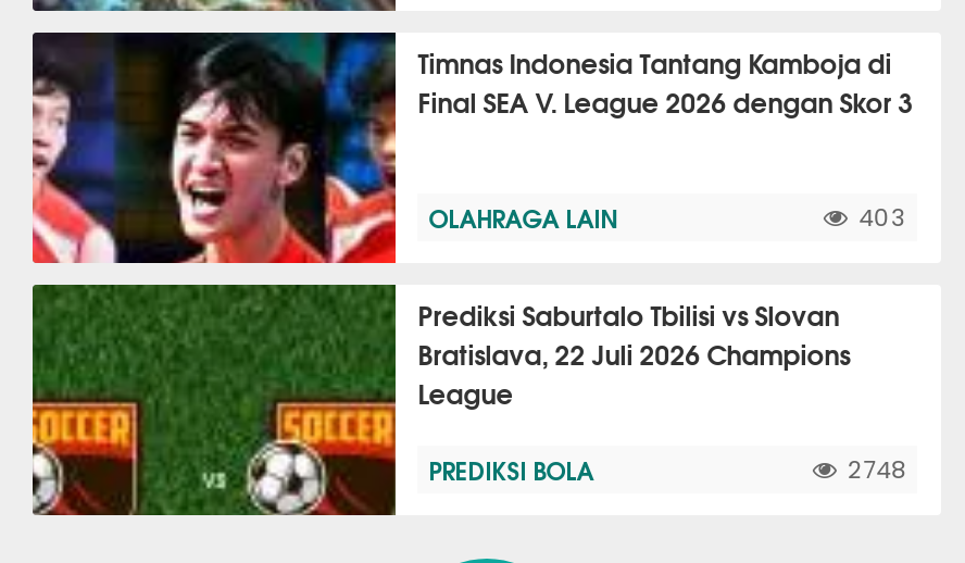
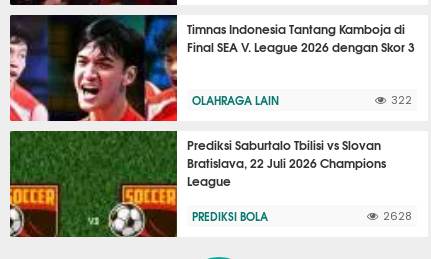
- 403
+ 322

- 2748
+ 2628
